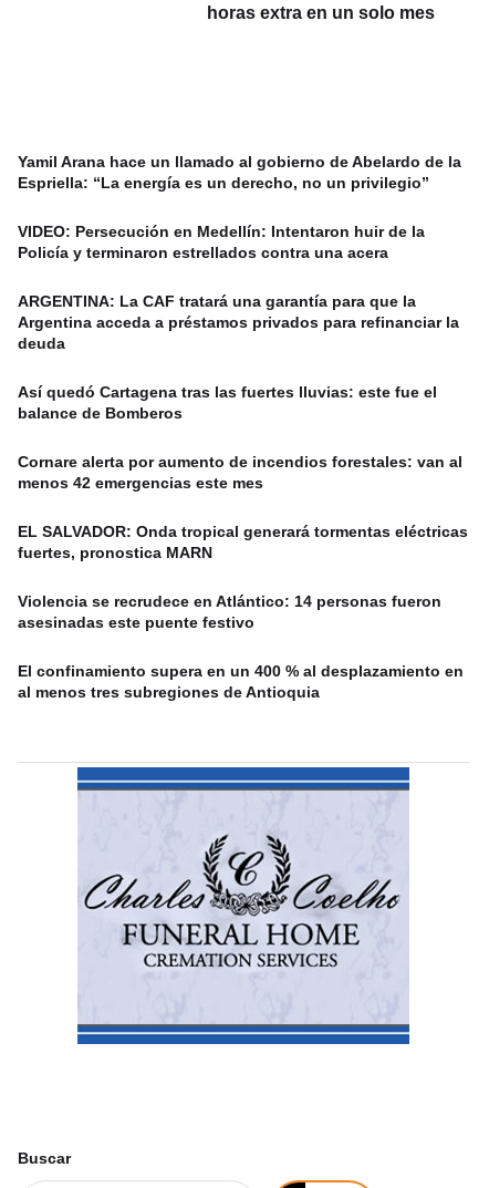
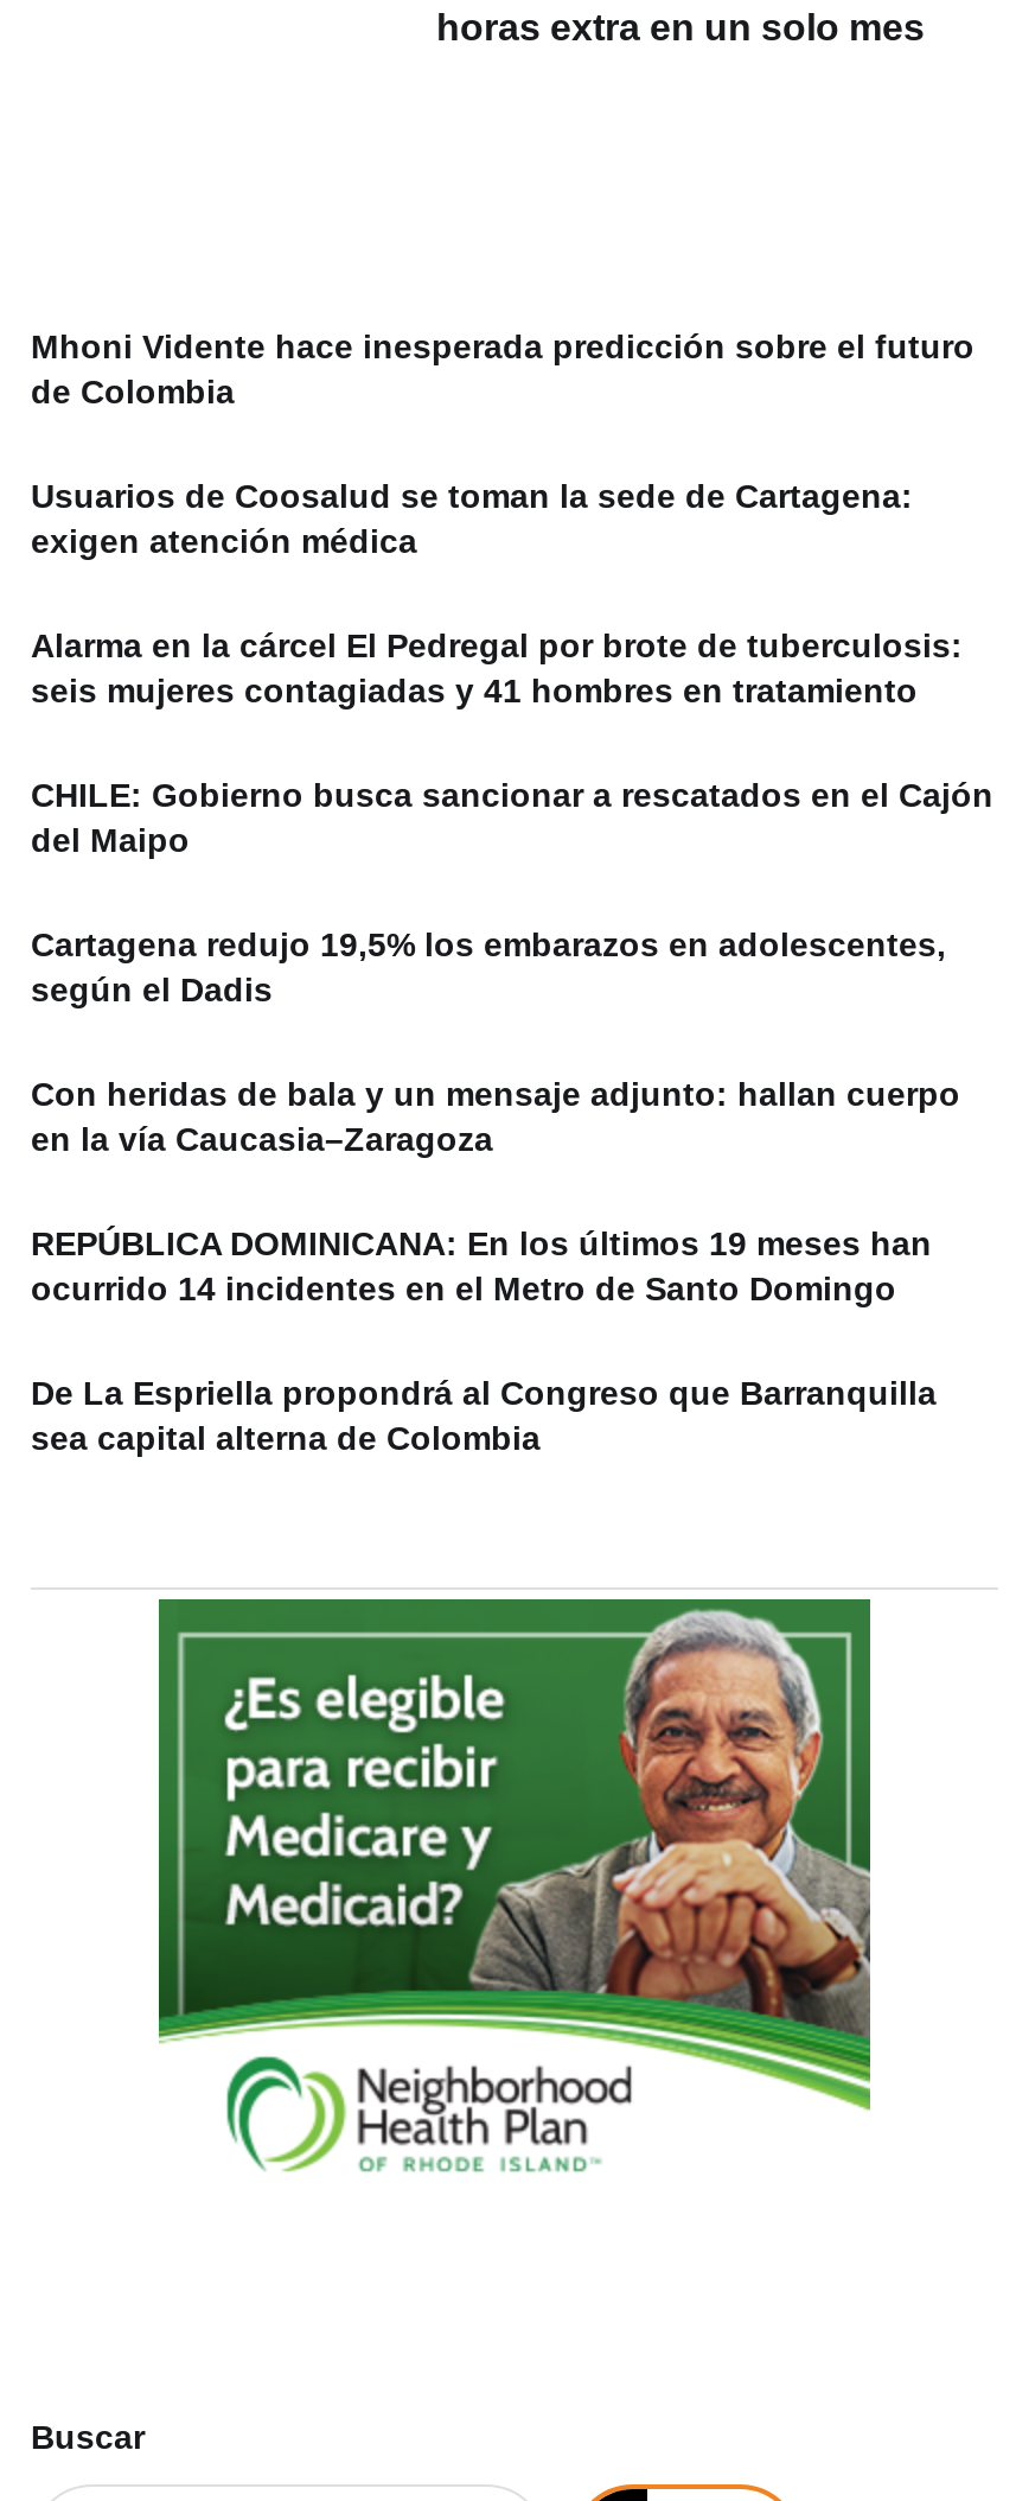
- Yamil Arana hace un llamado al gobierno de Abelardo de la
- Espriella: “La energía es un derecho, no un privilegio”
+ Mhoni Vidente hace inesperada predicción sobre el futuro
+ de Colombia

- VIDEO: Persecución en Medellín: Intentaron huir de la
- Policía y terminaron estrellados contra una acera
+ Usuarios de Coosalud se toman la sede de Cartagena:
+ exigen atención médica

- ARGENTINA: La CAF tratará una garantía para que la
- Argentina acceda a préstamos privados para refinanciar la
- deuda
+ Alarma en la cárcel El Pedregal por brote de tuberculosis:
+ seis mujeres contagiadas y 41 hombres en tratamiento

- Así quedó Cartagena tras las fuertes lluvias: este fue el
- balance de Bomberos
+ CHILE: Gobierno busca sancionar a rescatados en el Cajón
+ del Maipo

- Cornare alerta por aumento de incendios forestales: van al
- menos 42 emergencias este mes
+ Cartagena redujo 19,5% los embarazos en adolescentes,
+ según el Dadis

- EL SALVADOR: Onda tropical generará tormentas eléctricas
- fuertes, pronostica MARN
+ Con heridas de bala y un mensaje adjunto: hallan cuerpo
+ en la vía Caucasia–Zaragoza

- Violencia se recrudece en Atlántico: 14 personas fueron
- asesinadas este puente festivo
+ REPÚBLICA DOMINICANA: En los últimos 19 meses han
+ ocurrido 14 incidentes en el Metro de Santo Domingo

- El confinamiento supera en un 400 % al desplazamiento en
- al menos tres subregiones de Antioquia
+ De La Espriella propondrá al Congreso que Barranquilla
+ sea capital alterna de Colombia

- [image]
+ [image]
